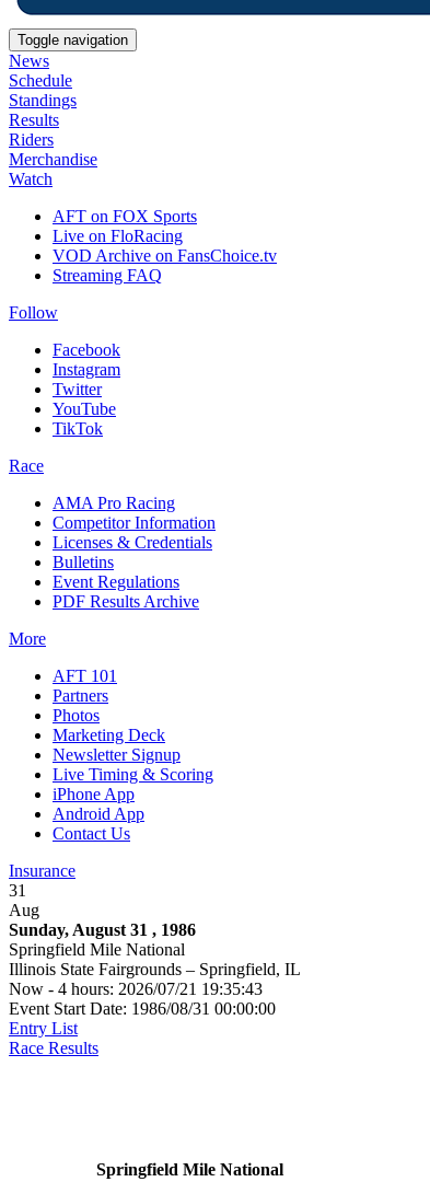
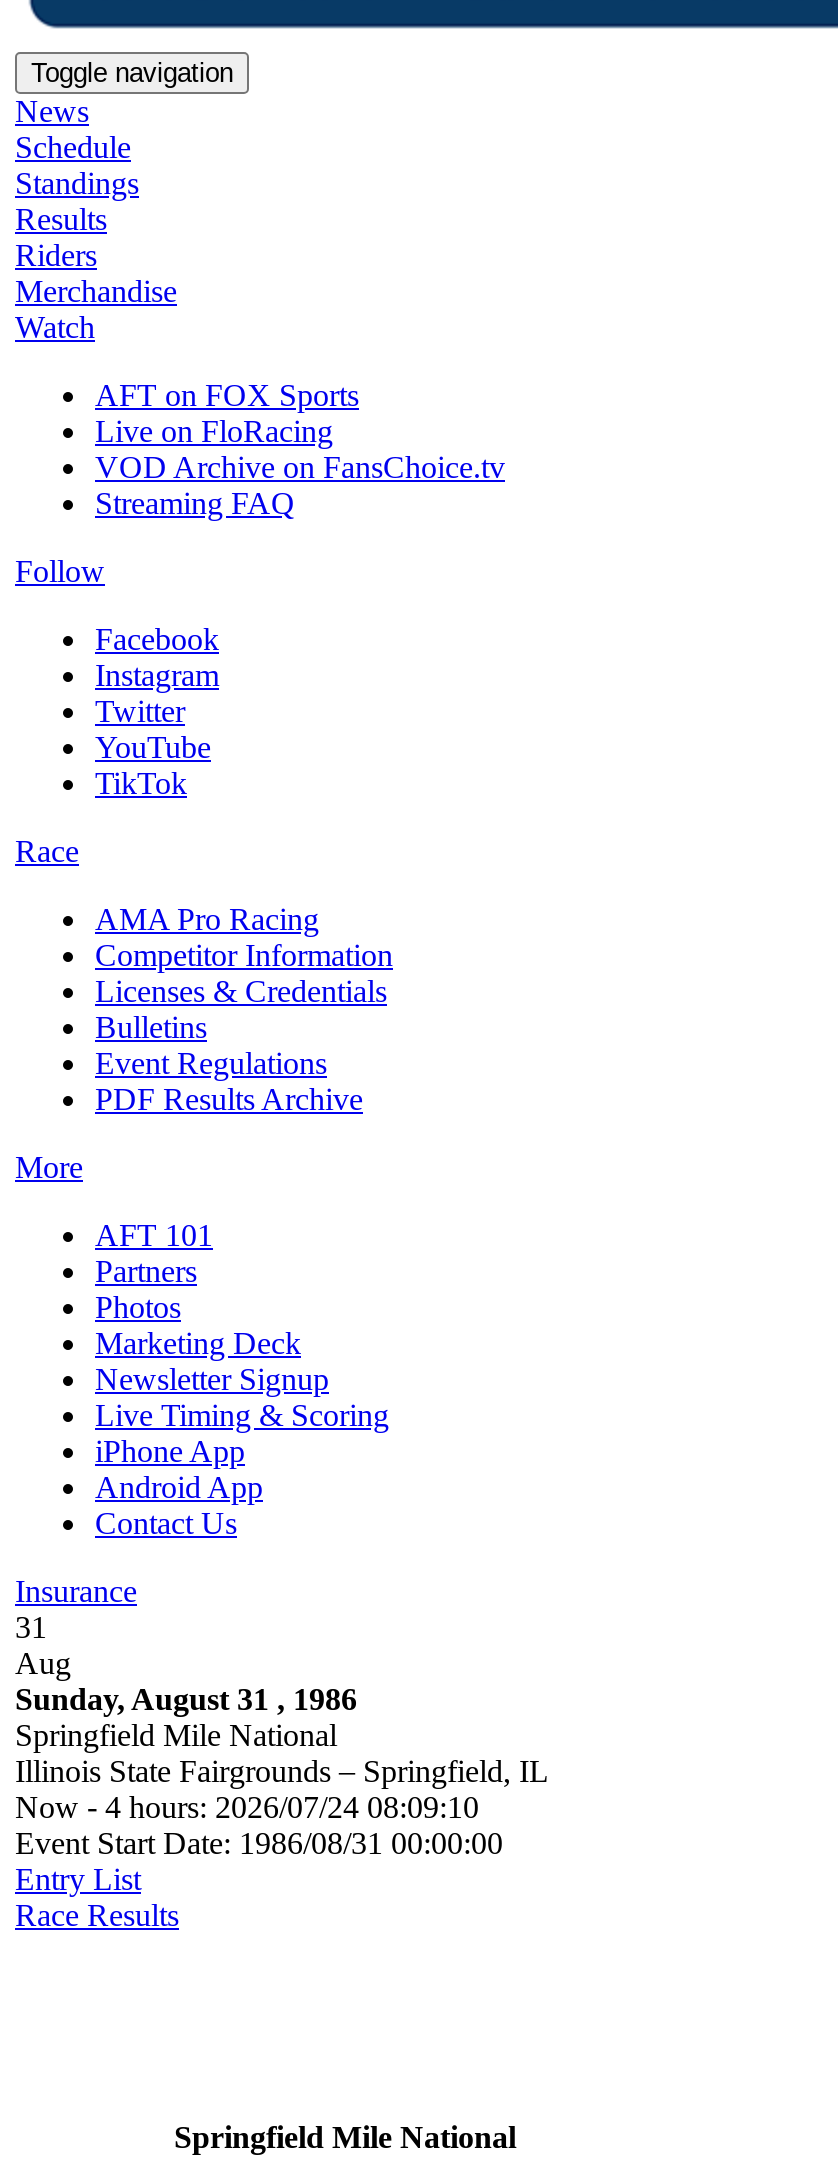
- Now - 4 hours: 2026/07/21 19:35:43
+ Now - 4 hours: 2026/07/24 08:09:10
